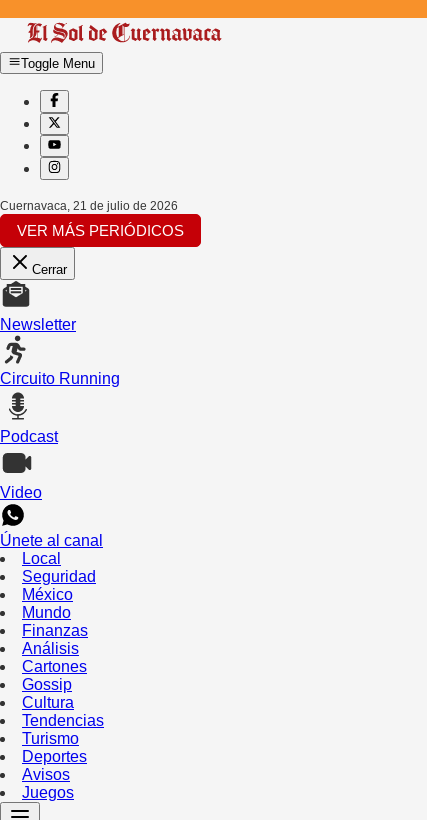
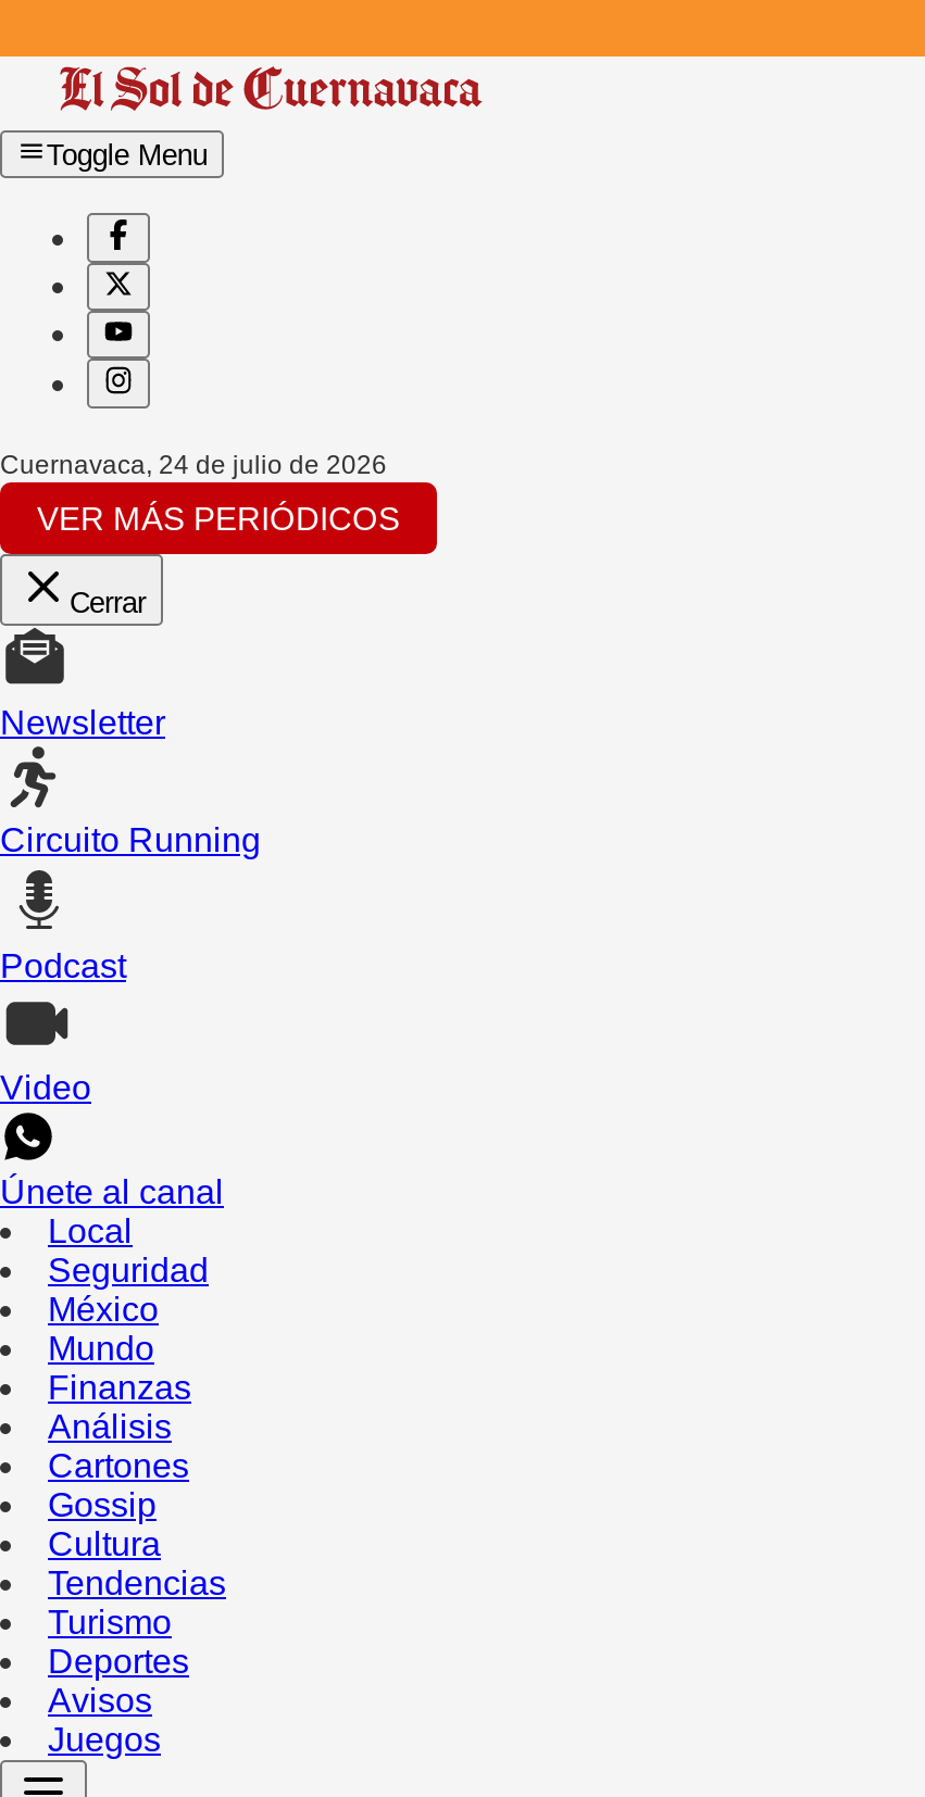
- Cuernavaca, 21 de julio de 2026
+ Cuernavaca, 24 de julio de 2026
